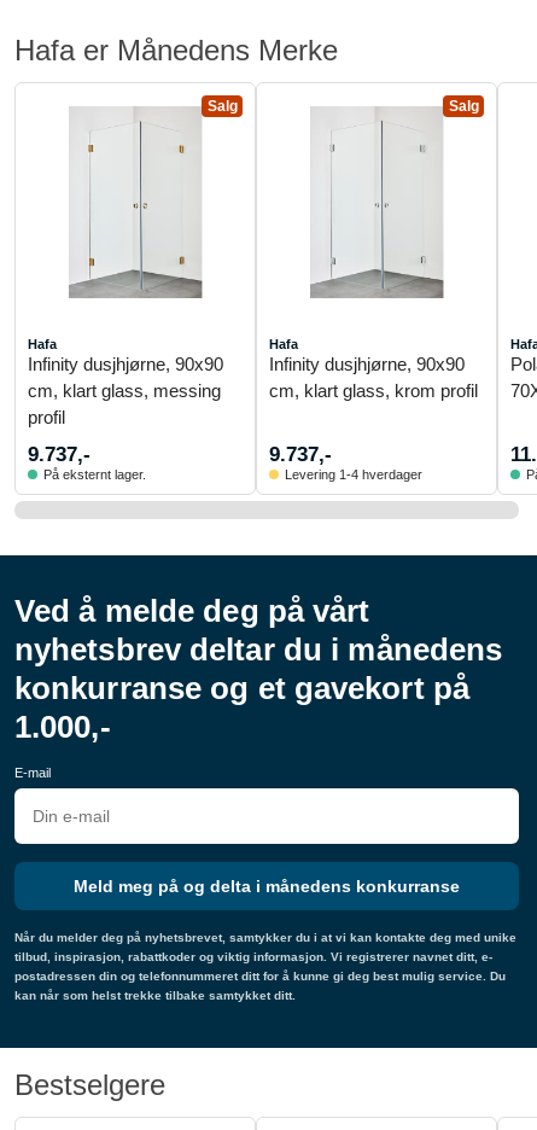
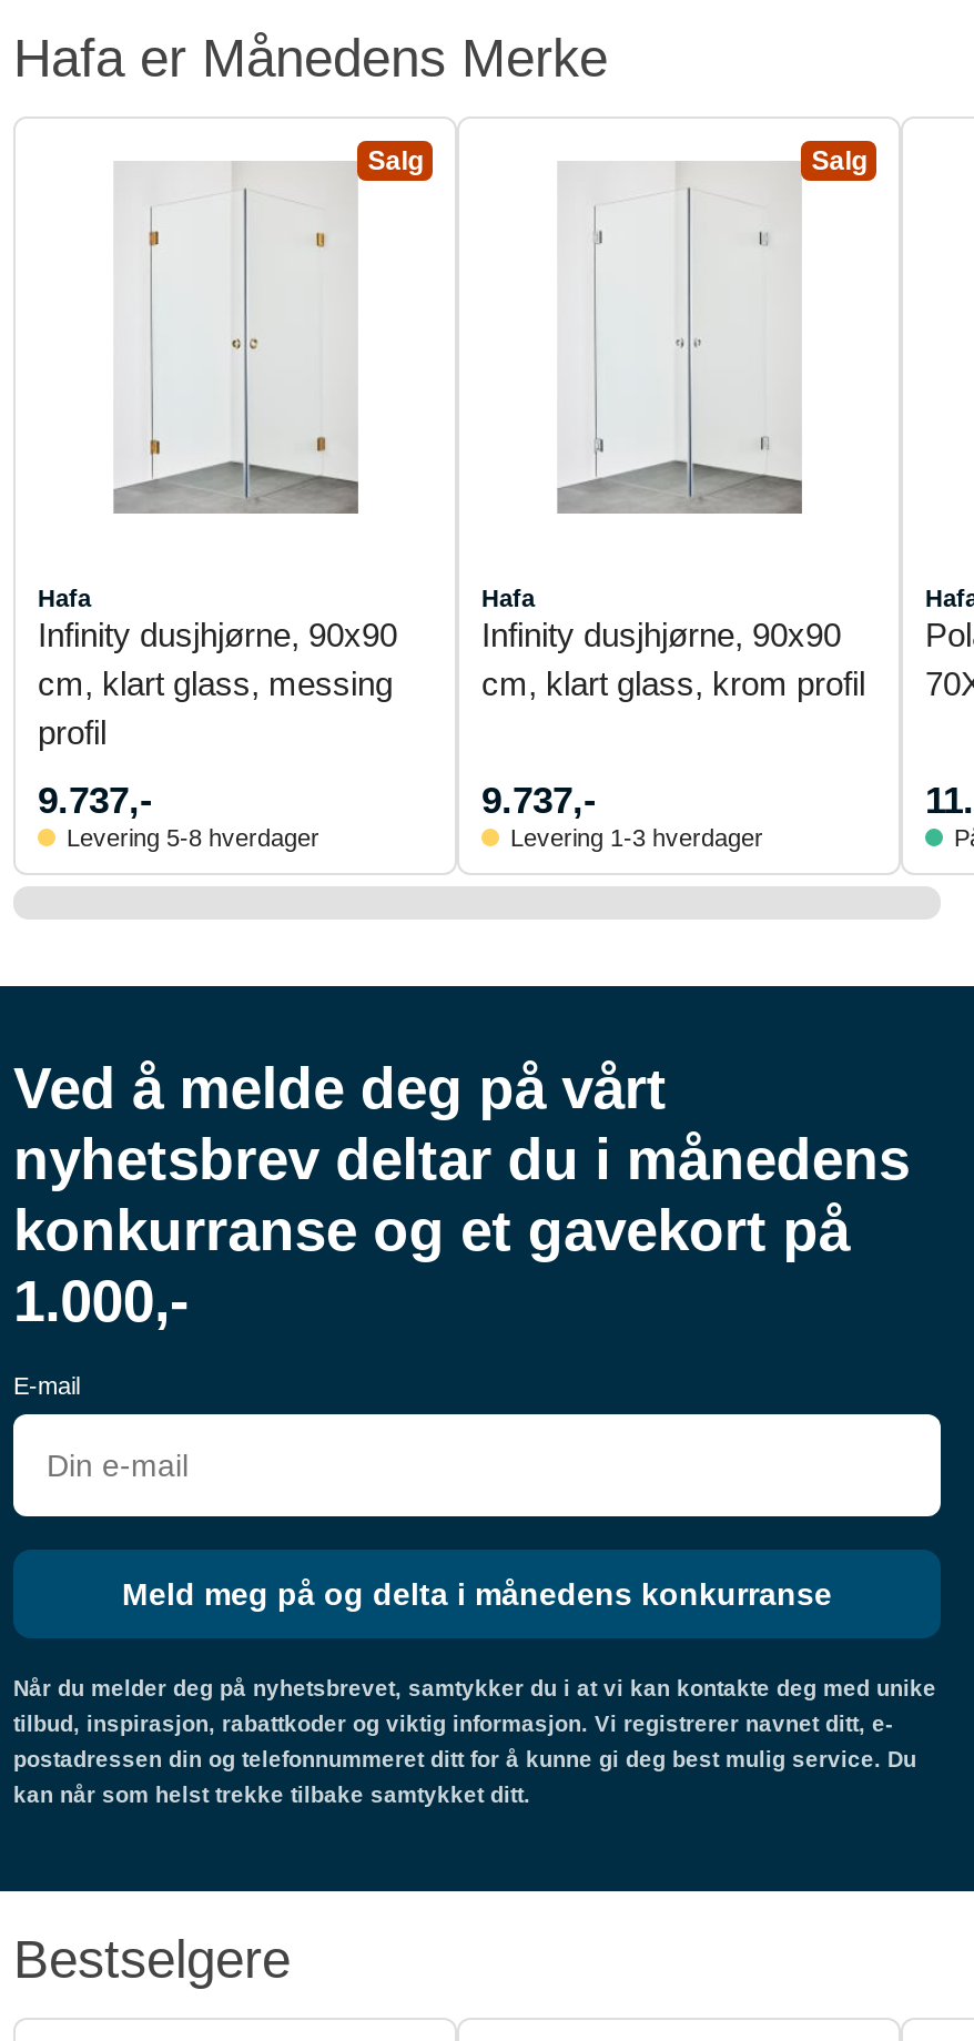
- På eksternt lager.
+ Levering 5-8 hverdager

- Levering 1-4 hverdager
+ Levering 1-3 hverdager
